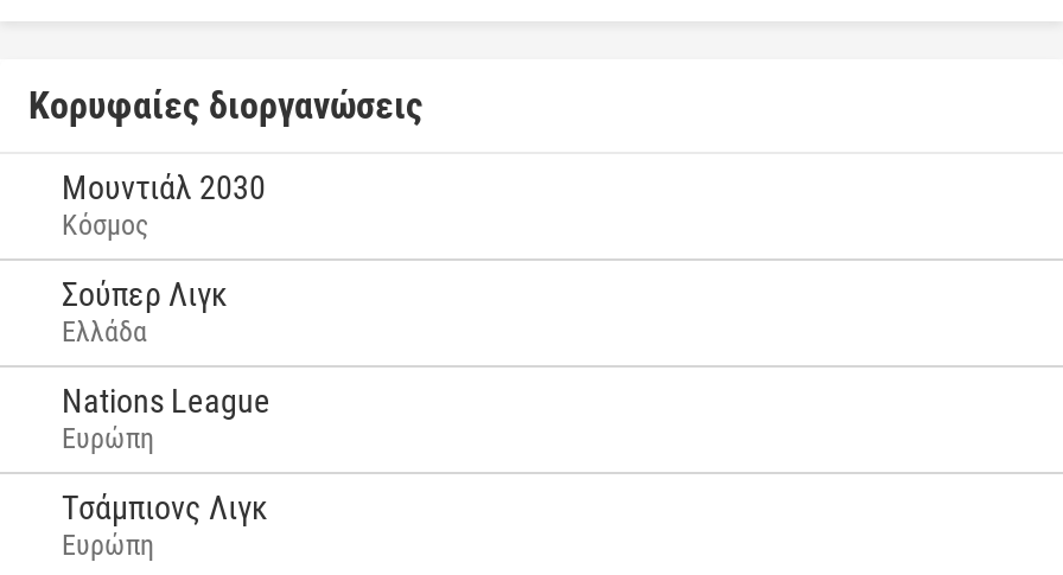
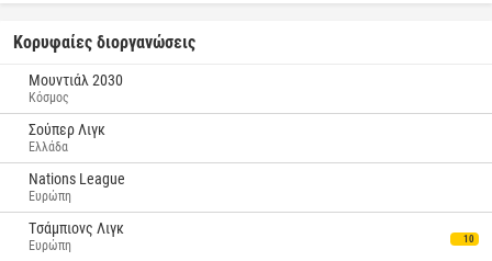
+ 10
